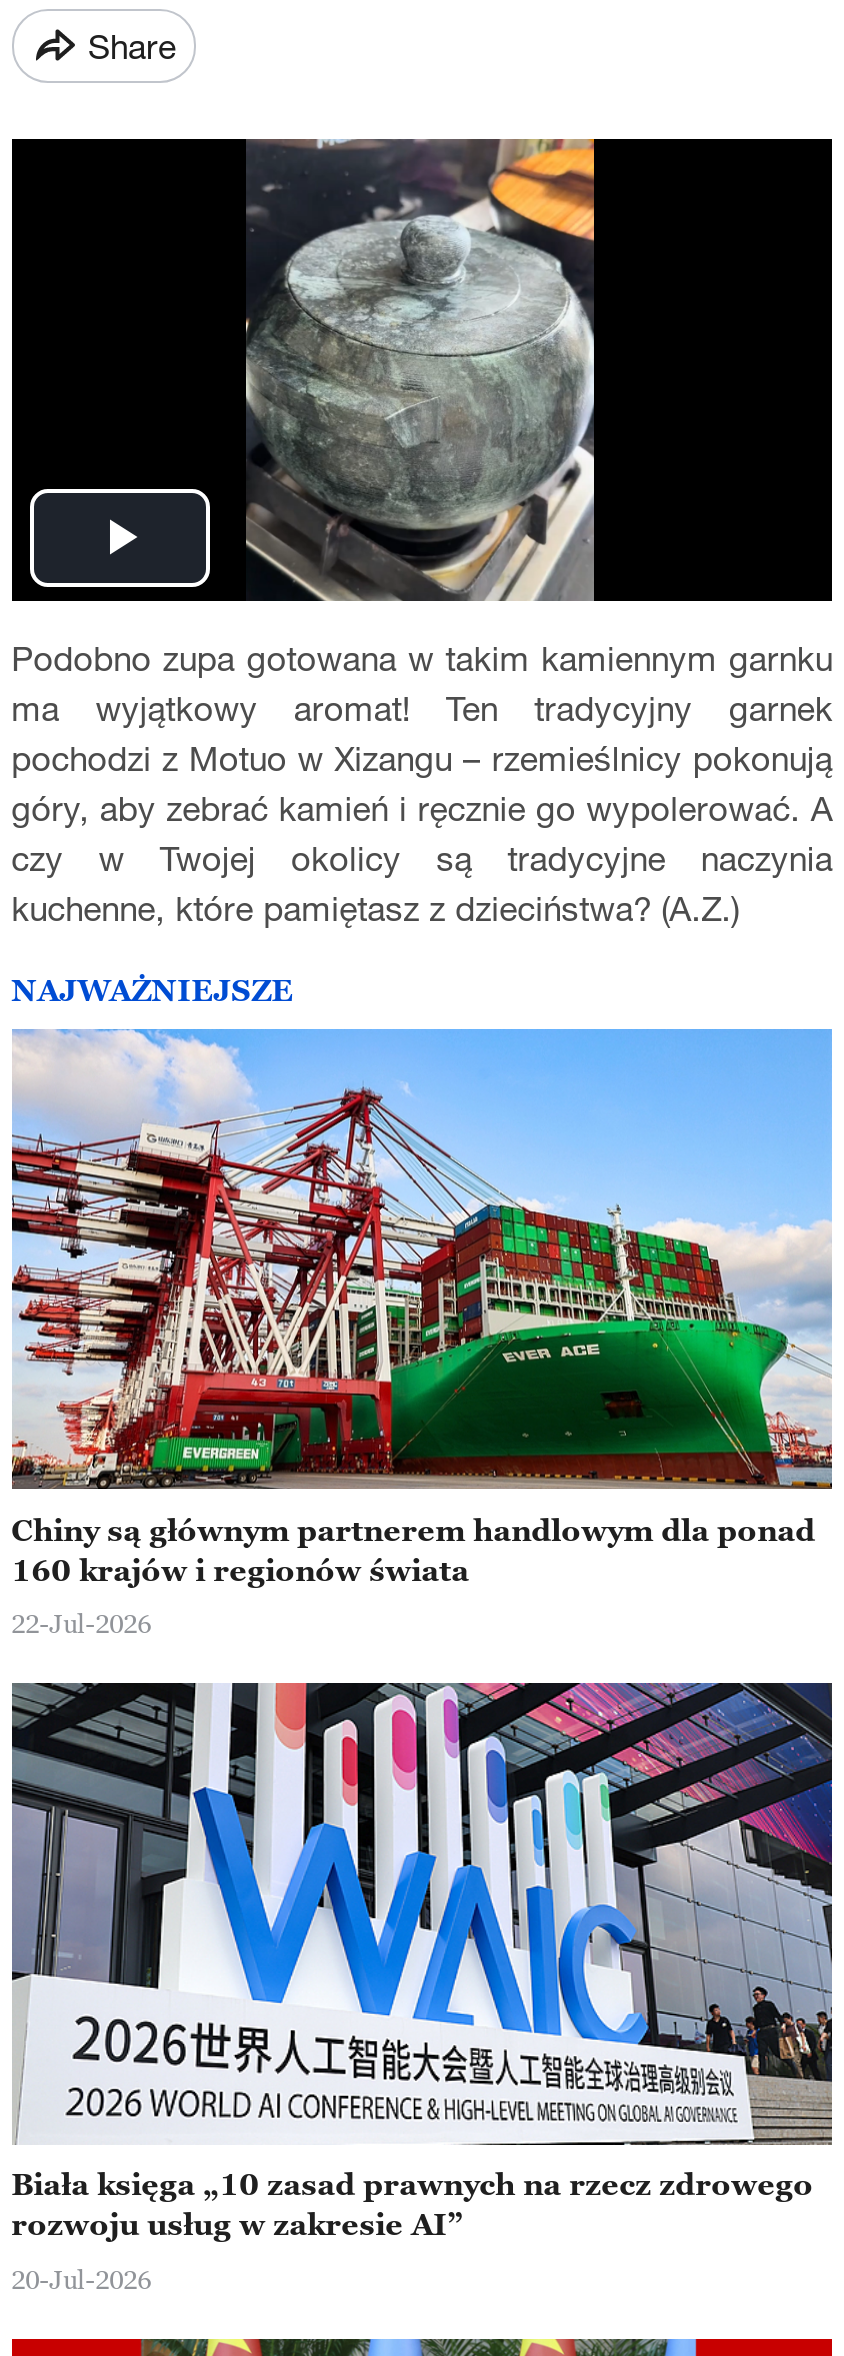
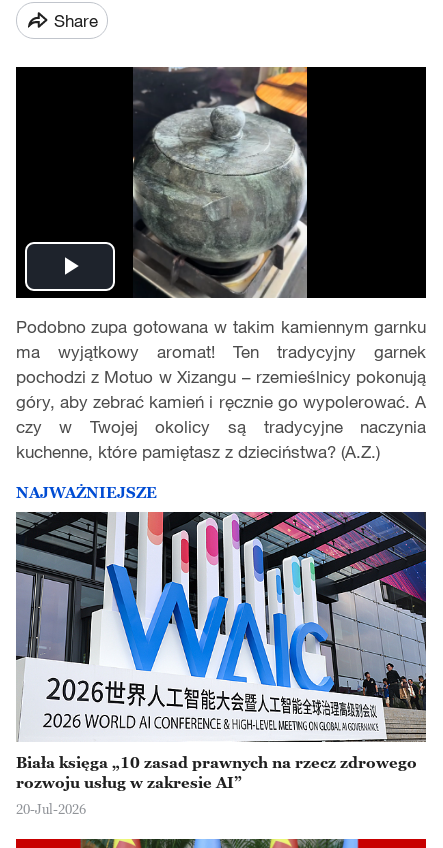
- [image]
- Chiny są głównym partnerem handlowym dla ponad
- 160 krajów i regionów świata
- 22-Jul-2026
